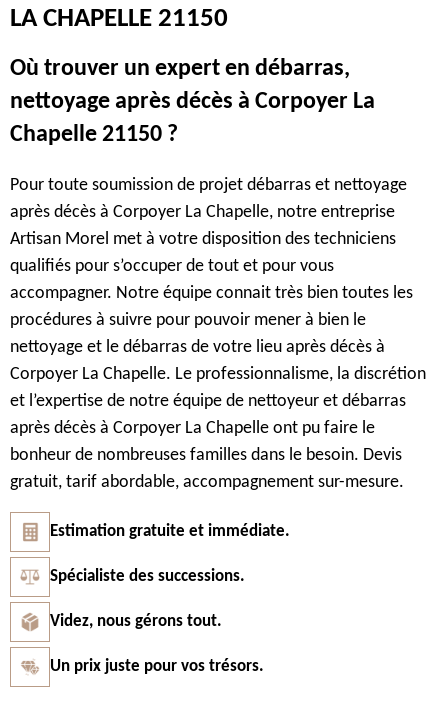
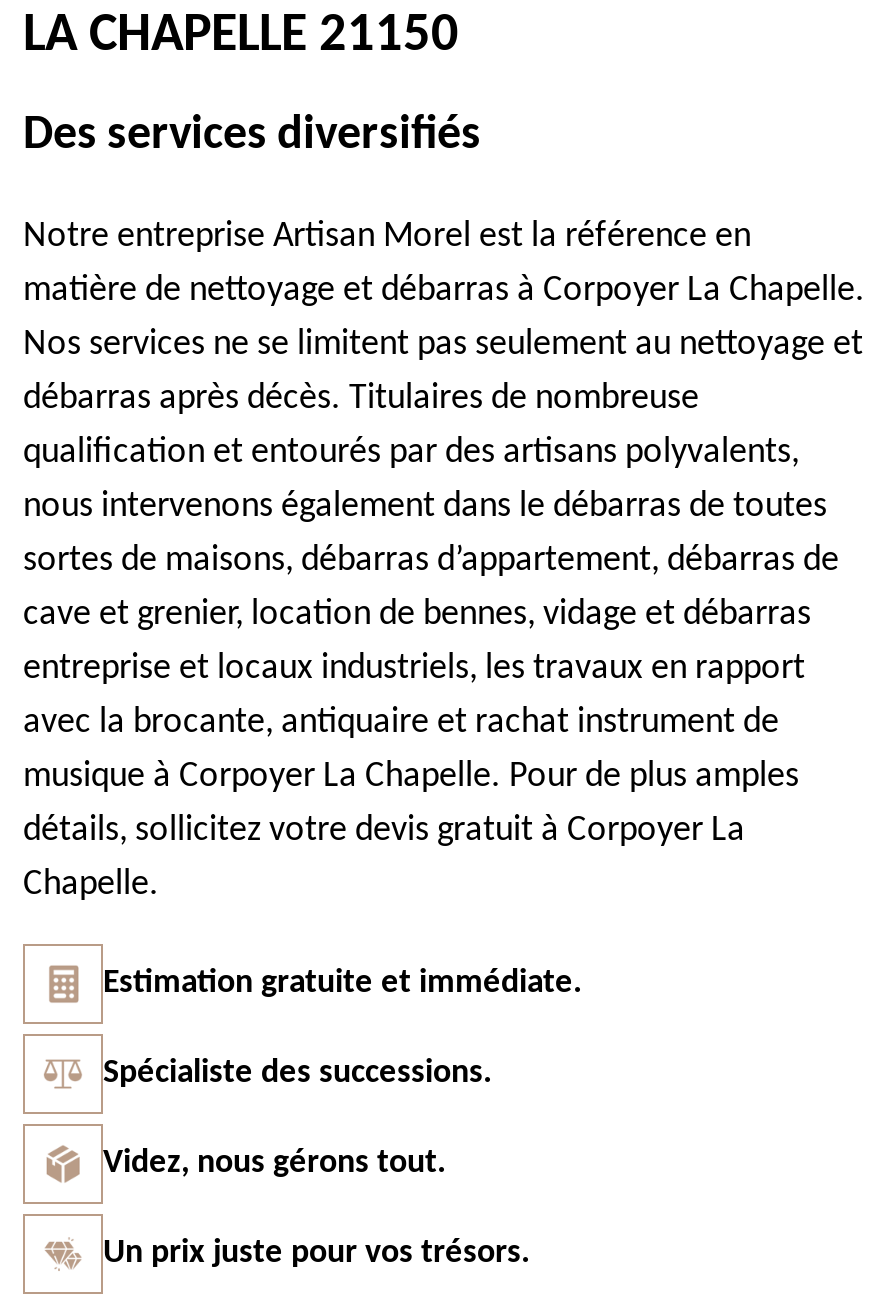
- Où trouver un expert en débarras,
- nettoyage après décès à Corpoyer La
- Chapelle 21150 ?
+ Des services diversifiés

- Pour toute soumission de projet débarras et nettoyage
- après décès à Corpoyer La Chapelle, notre entreprise
- Artisan Morel met à votre disposition des techniciens
- qualifiés pour s’occuper de tout et pour vous
- accompagner. Notre équipe connait très bien toutes les
- procédures à suivre pour pouvoir mener à bien le
- nettoyage et le débarras de votre lieu après décès à
- Corpoyer La Chapelle. Le professionnalisme, la discrétion
- et l’expertise de notre équipe de nettoyeur et débarras
- après décès à Corpoyer La Chapelle ont pu faire le
- bonheur de nombreuses familles dans le besoin. Devis
- gratuit, tarif abordable, accompagnement sur-mesure.
+ Notre entreprise Artisan Morel est la référence en
+ matière de nettoyage et débarras à Corpoyer La Chapelle.
+ Nos services ne se limitent pas seulement au nettoyage et
+ débarras après décès. Titulaires de nombreuse
+ qualification et entourés par des artisans polyvalents,
+ nous intervenons également dans le débarras de toutes
+ sortes de maisons, débarras d’appartement, débarras de
+ cave et grenier, location de bennes, vidage et débarras
+ entreprise et locaux industriels, les travaux en rapport
+ avec la brocante, antiquaire et rachat instrument de
+ musique à Corpoyer La Chapelle. Pour de plus amples
+ détails, sollicitez votre devis gratuit à Corpoyer La
+ Chapelle.
